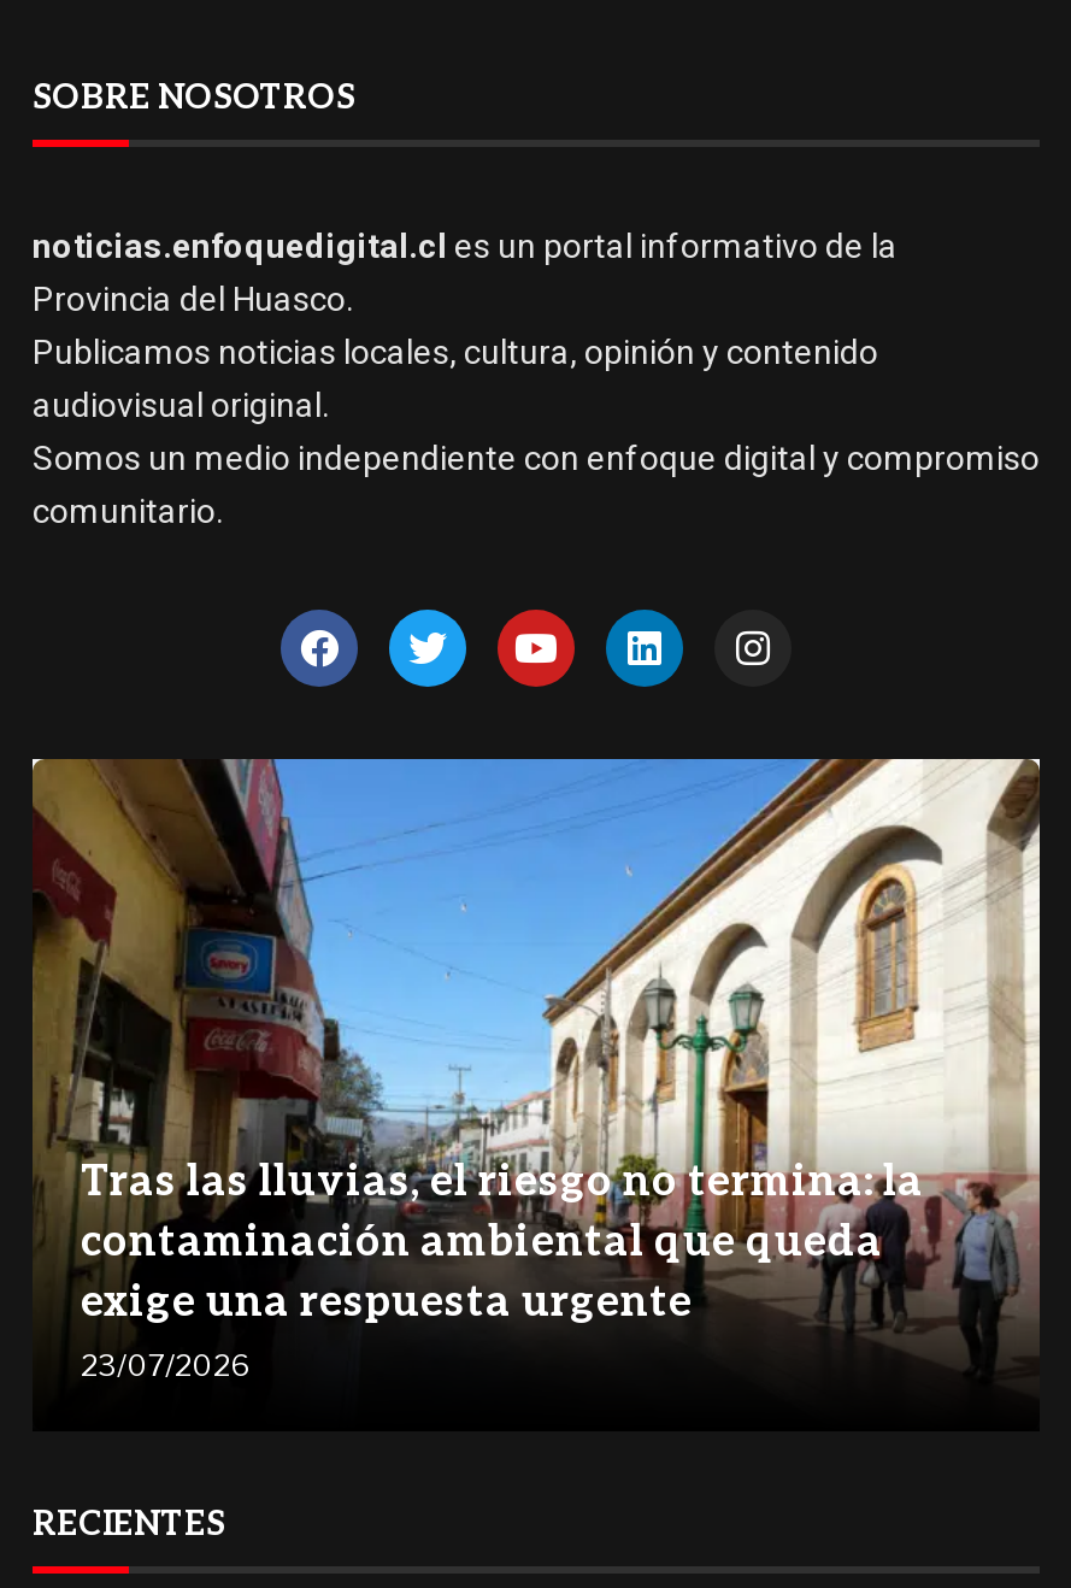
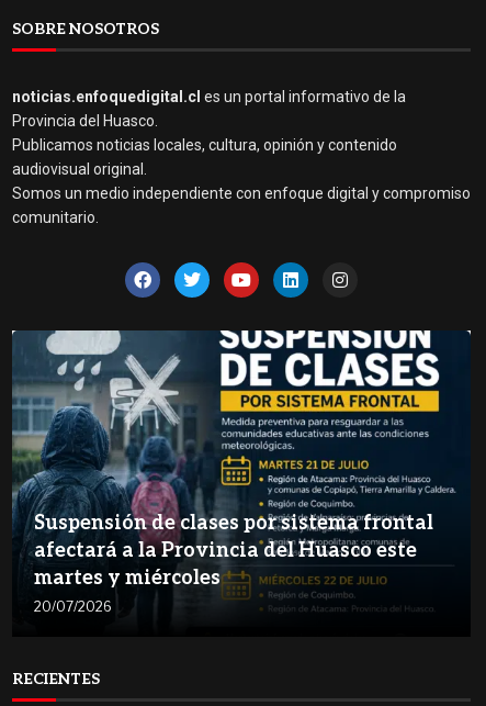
- [image]
- Tras las lluvias, el riesgo no termina: la
- contaminación ambiental que queda
- exige una respuesta urgente
- 23/07/2026
+ [image]
+ Suspensión de clases por sistema frontal
+ afectará a la Provincia del Huasco este
+ martes y miércoles
+ 20/07/2026
